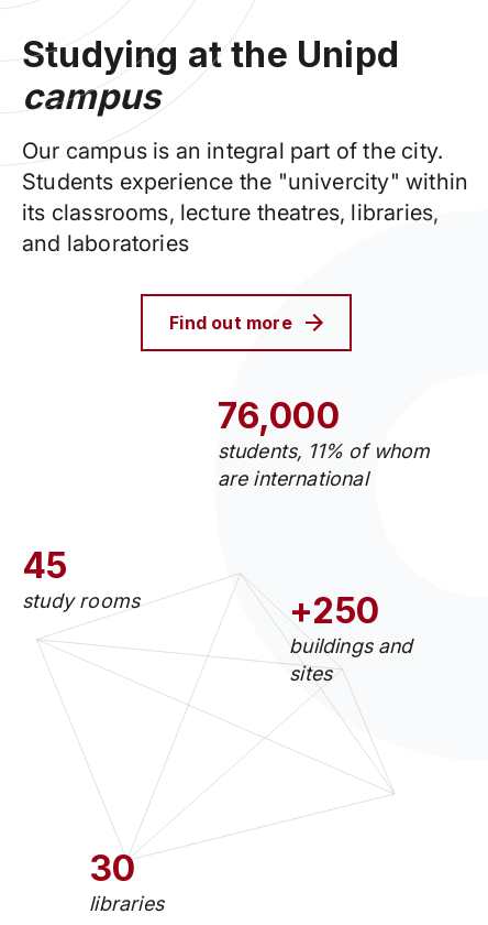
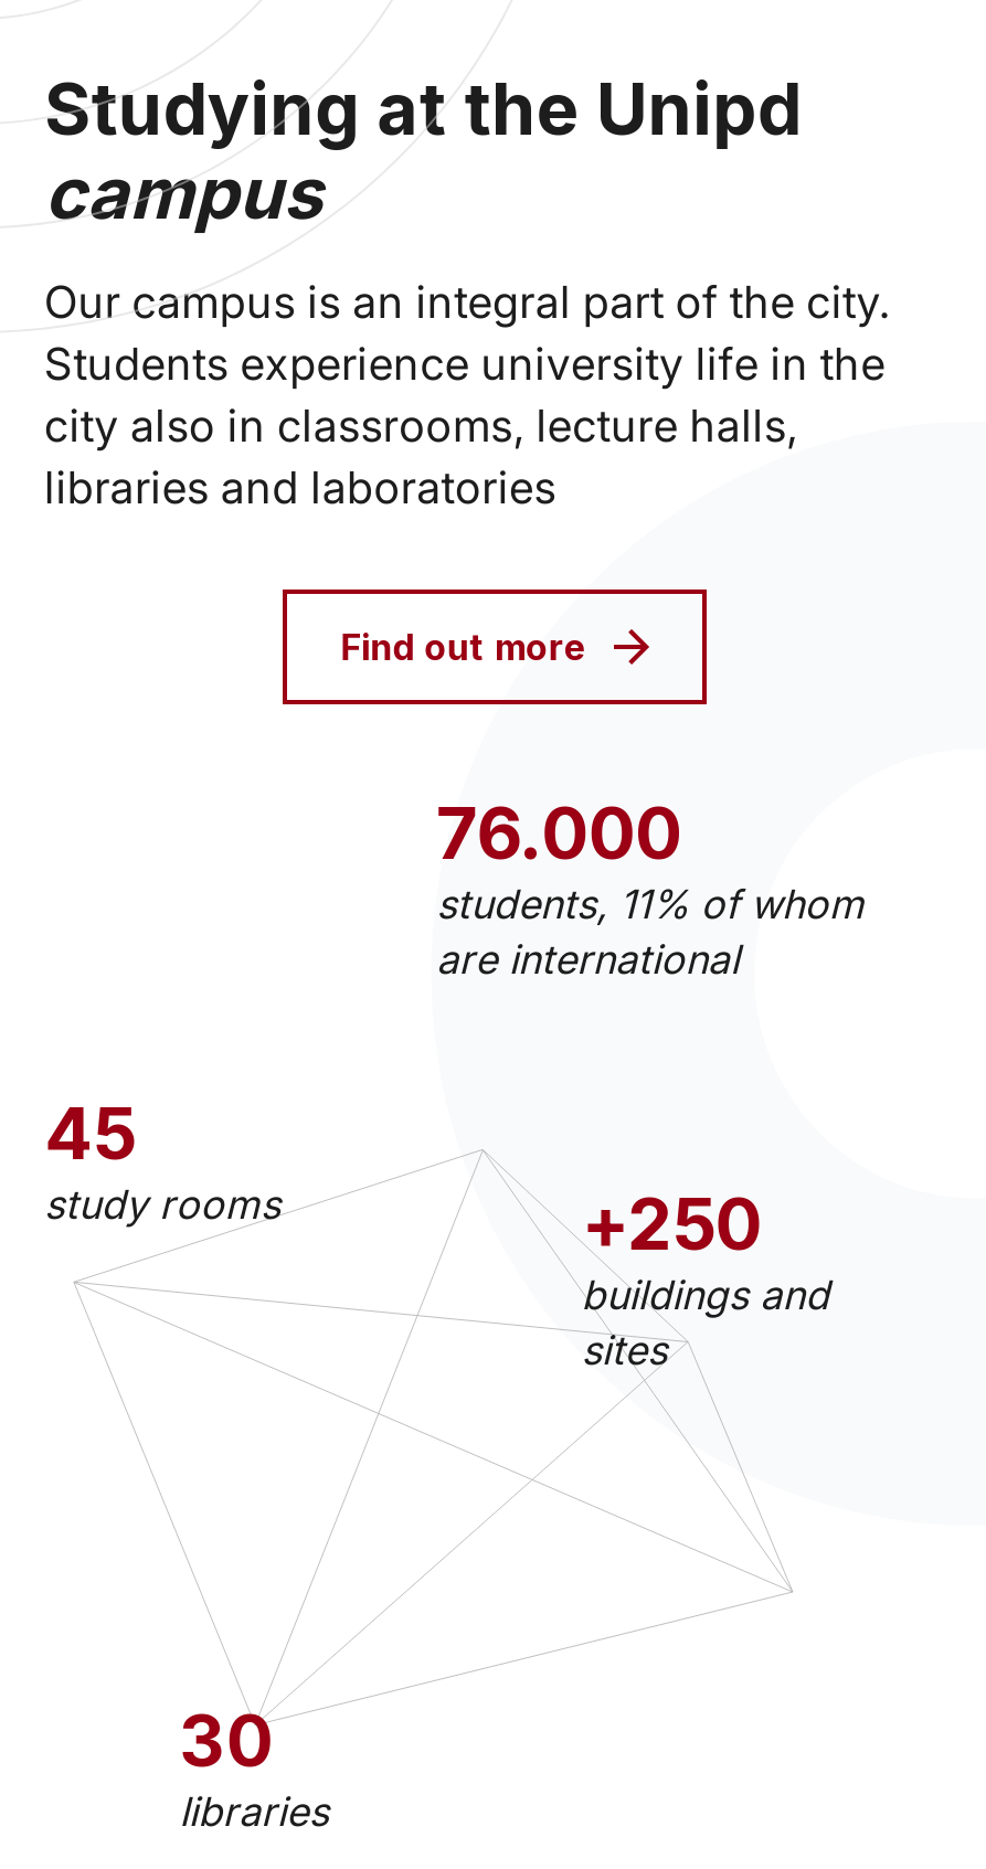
- Students experience the "univercity" within
- its classrooms, lecture theatres, libraries,
- and laboratories
+ Students experience university life in the
+ city also in classrooms, lecture halls,
+ libraries and laboratories

- 76,000
+ 76.000
